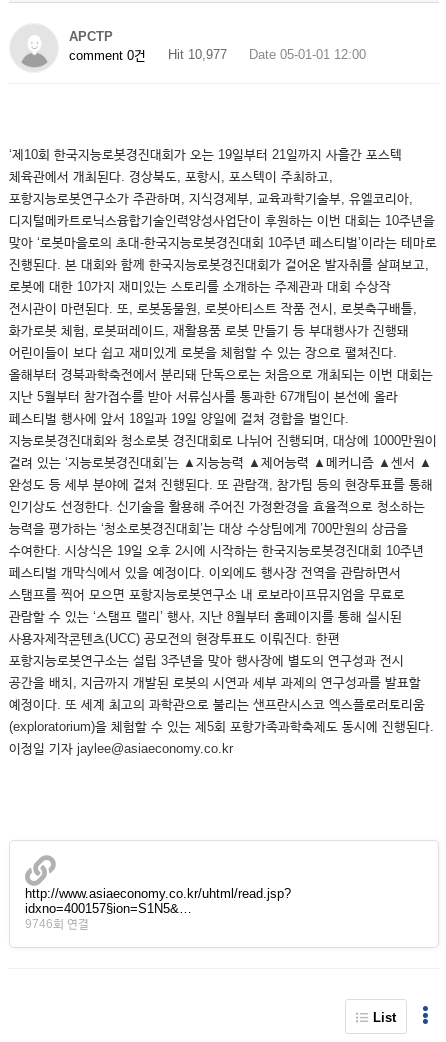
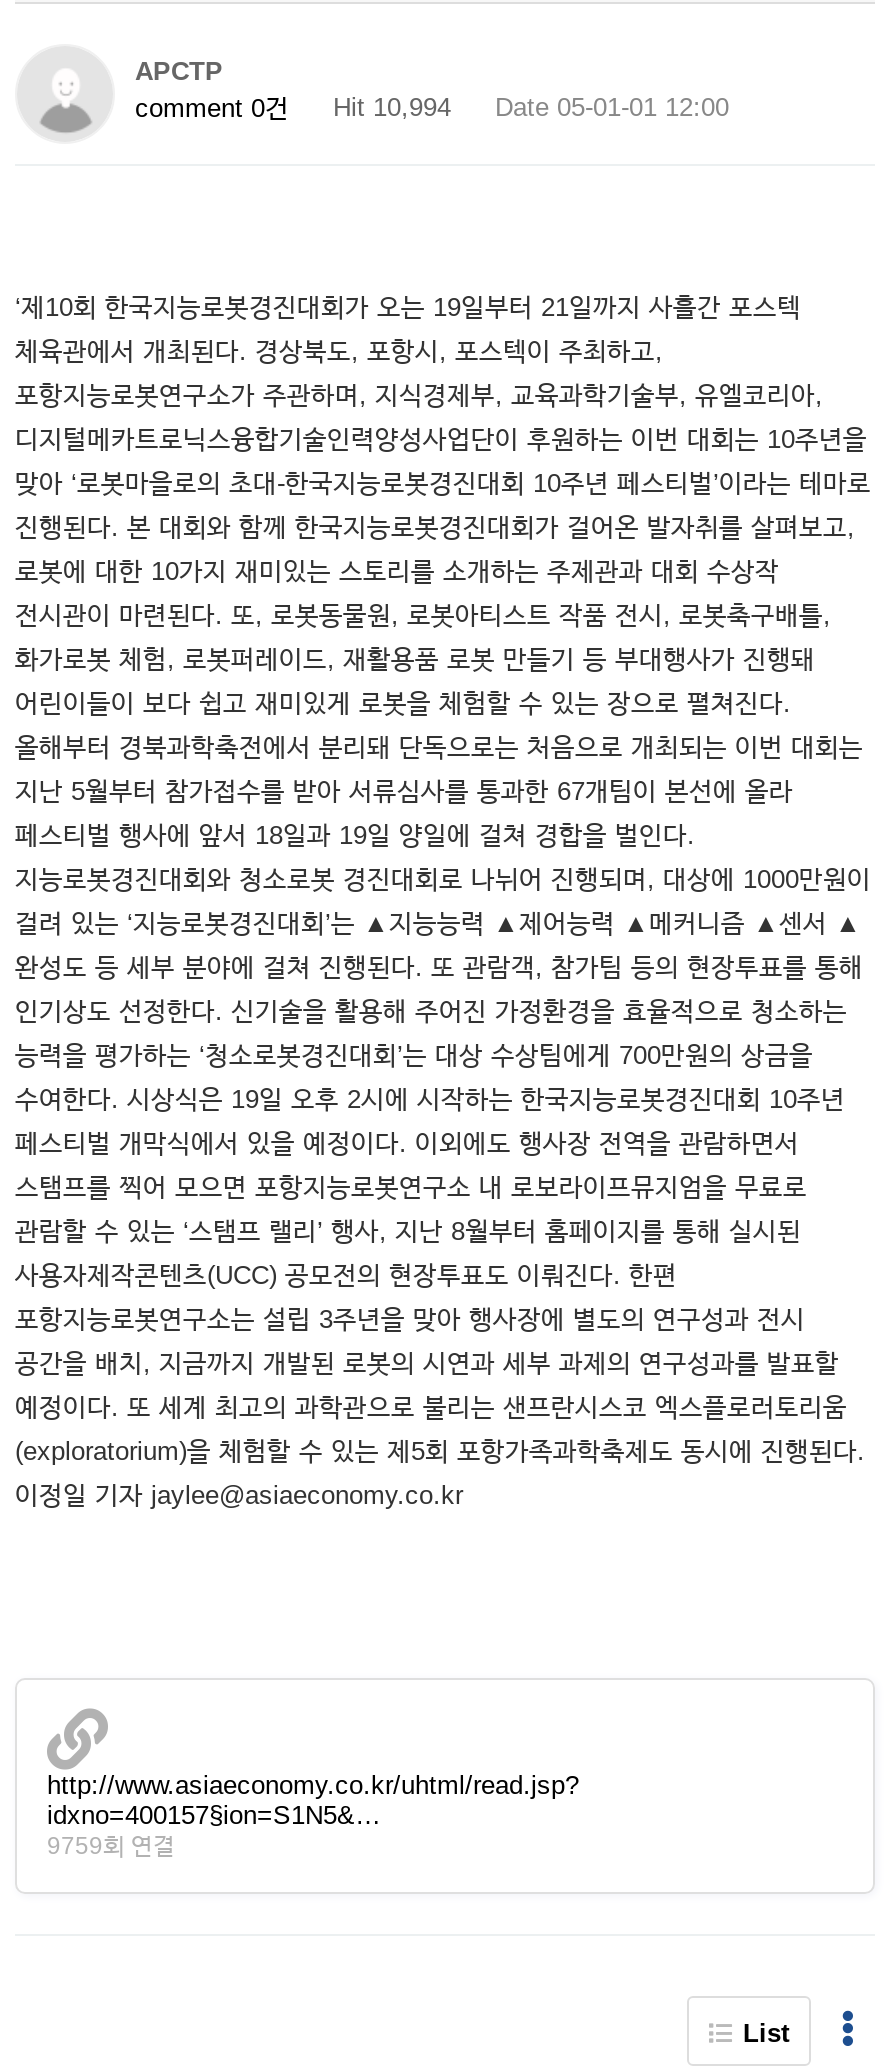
- comment 0건 Hit 10,977 Date 05-01-01 12:00
+ comment 0건 Hit 10,994 Date 05-01-01 12:00

- 9746회 연결
+ 9759회 연결
